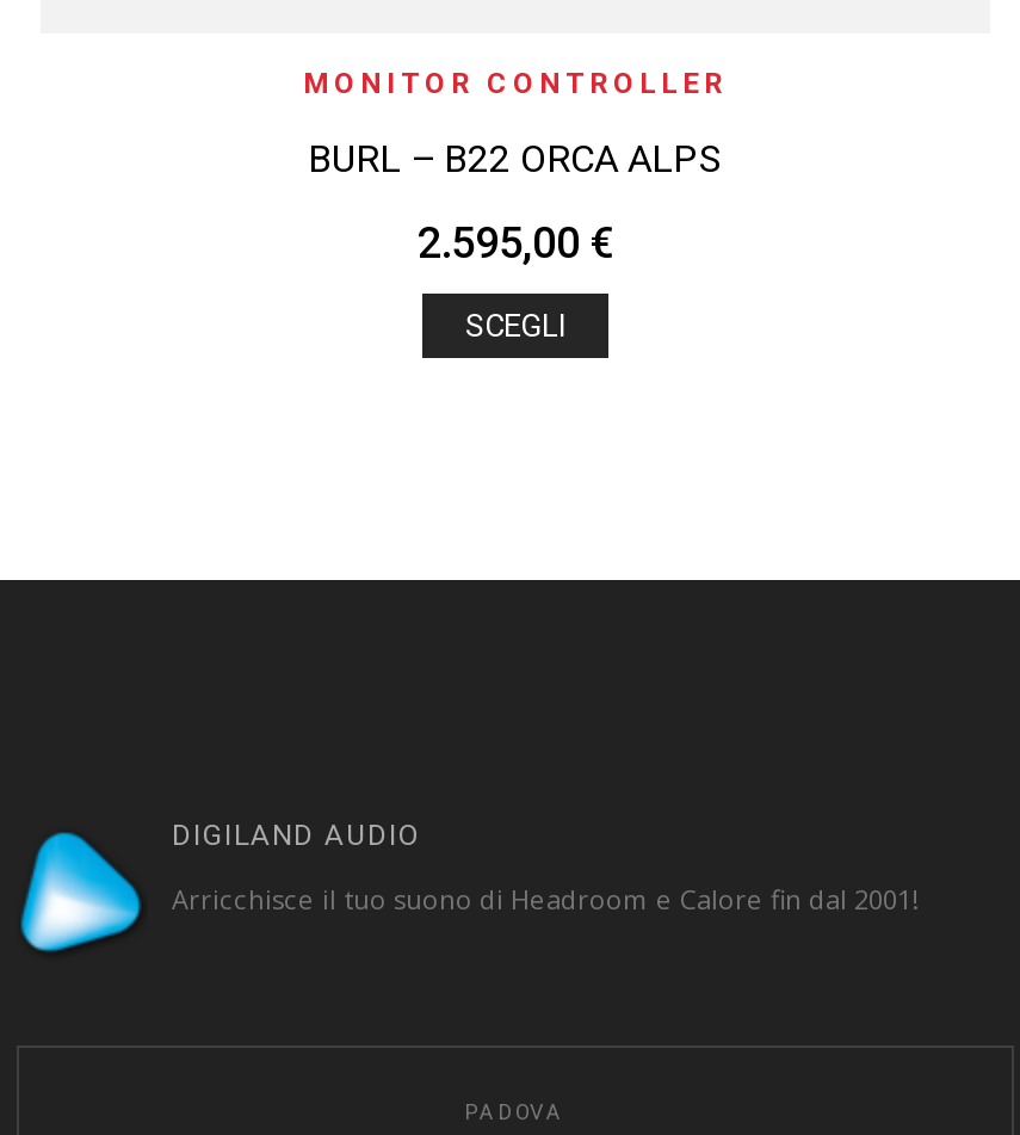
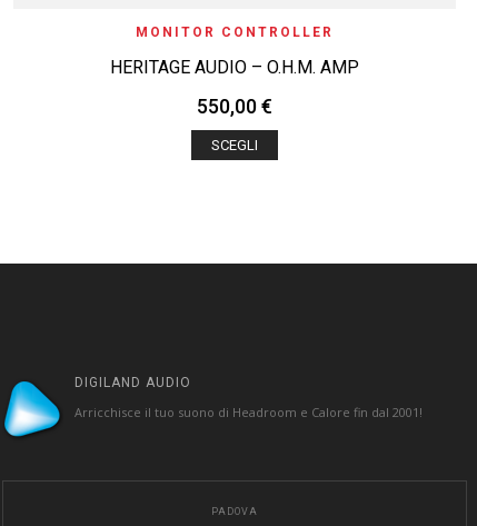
- BURL – B22 ORCA ALPS
+ HERITAGE AUDIO – O.H.M. AMP

- 2.595,00 €
+ 550,00 €
